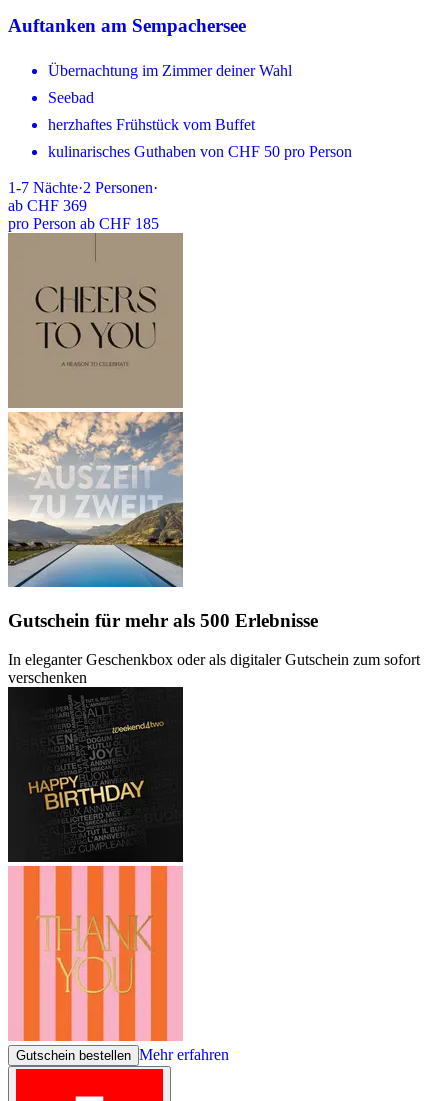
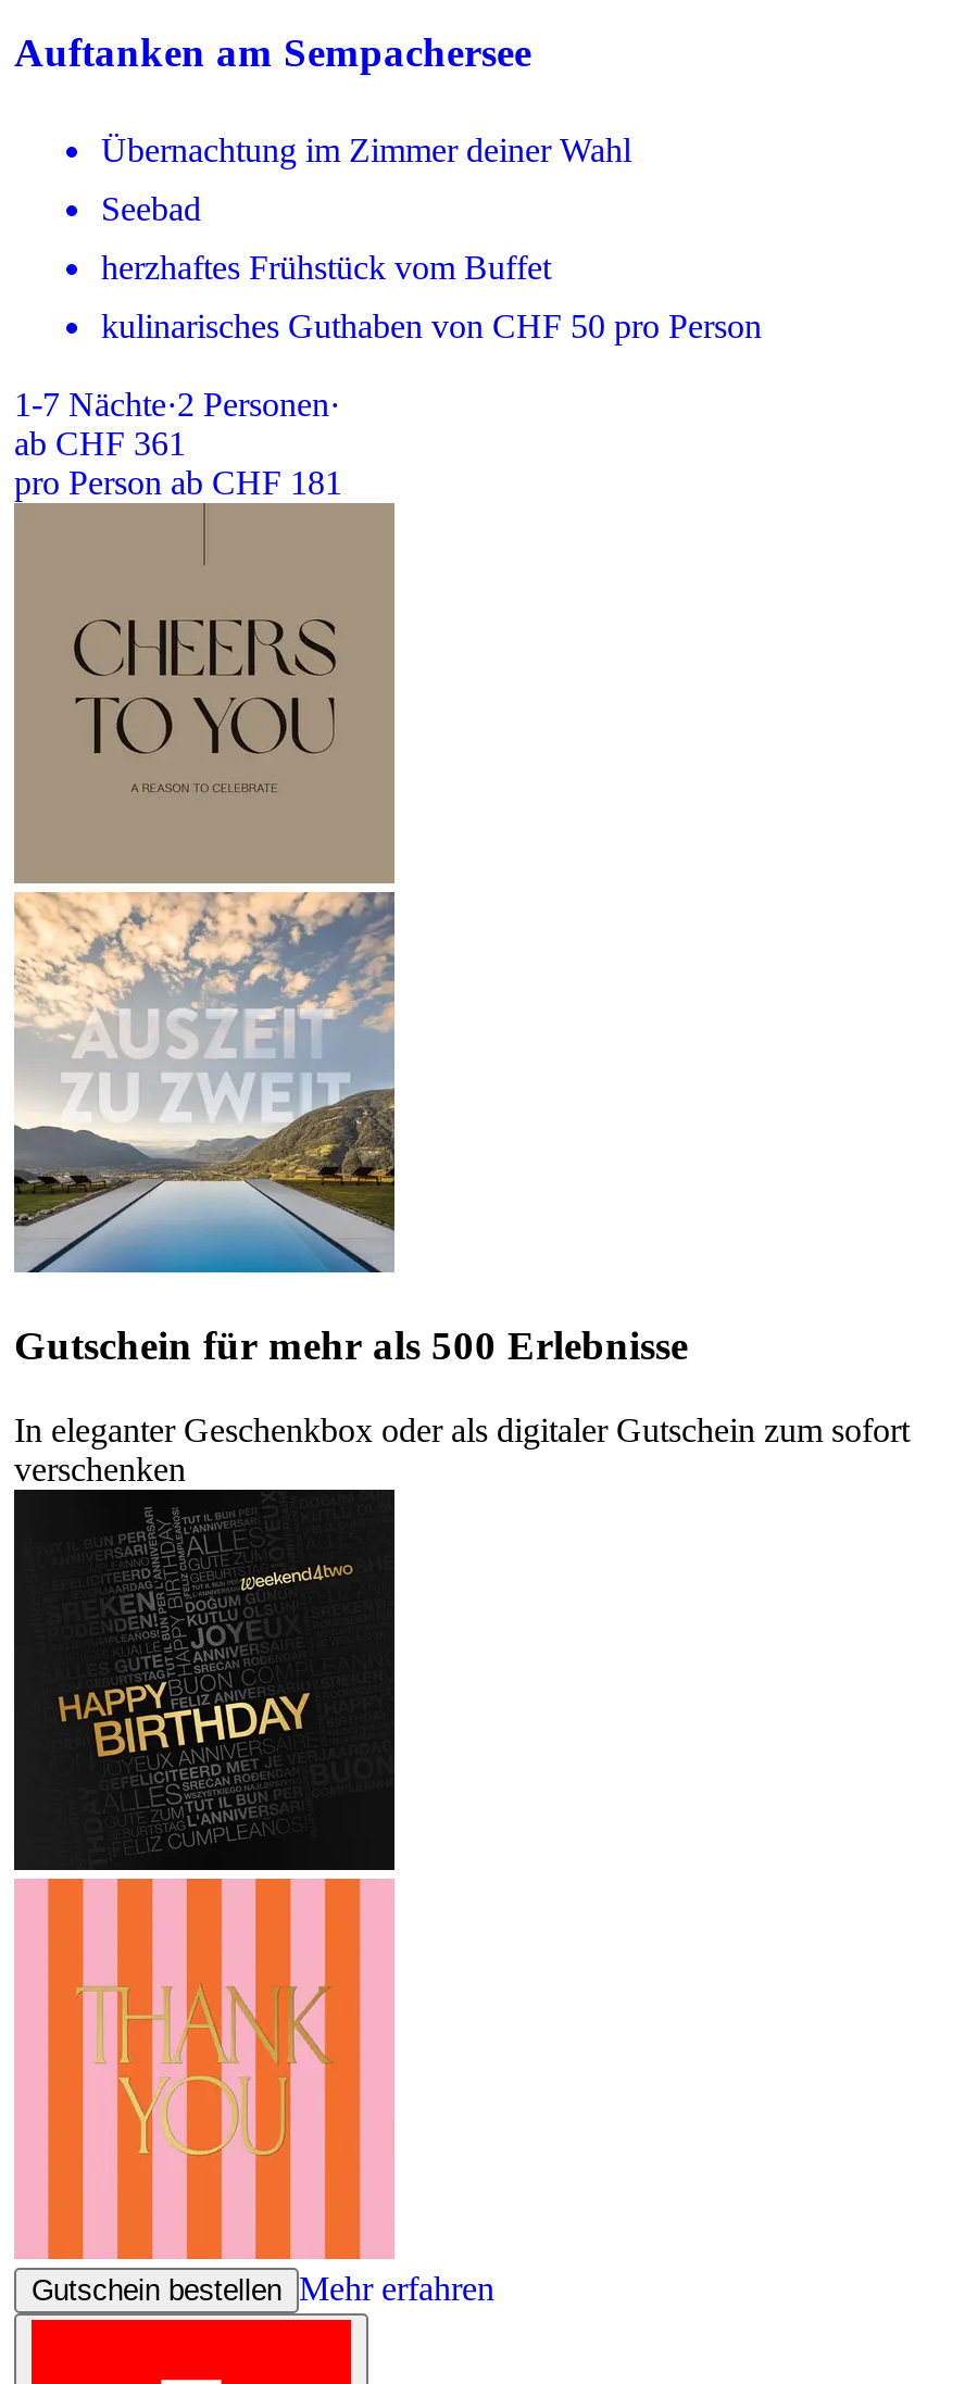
- ab CHF 369
+ ab CHF 361

- pro Person ab CHF 185
+ pro Person ab CHF 181
